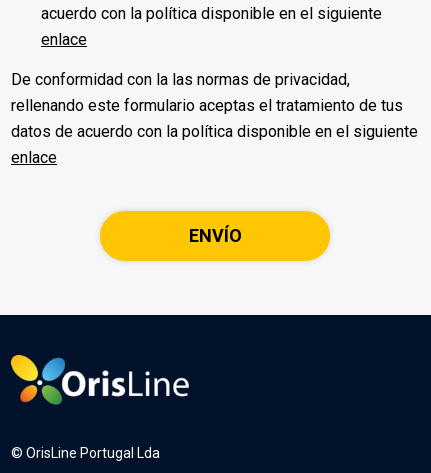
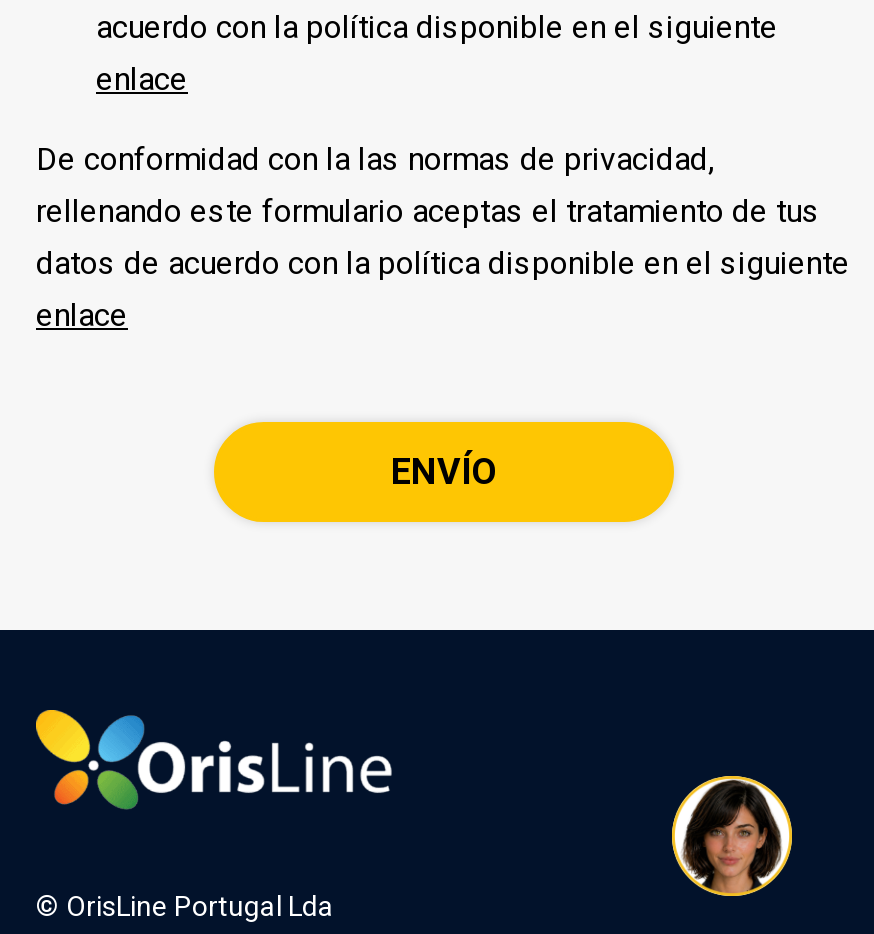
+ [image]
